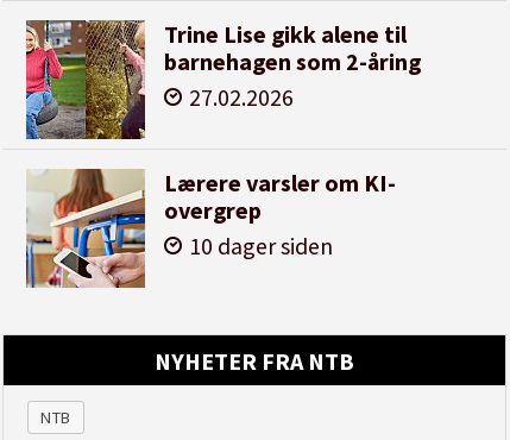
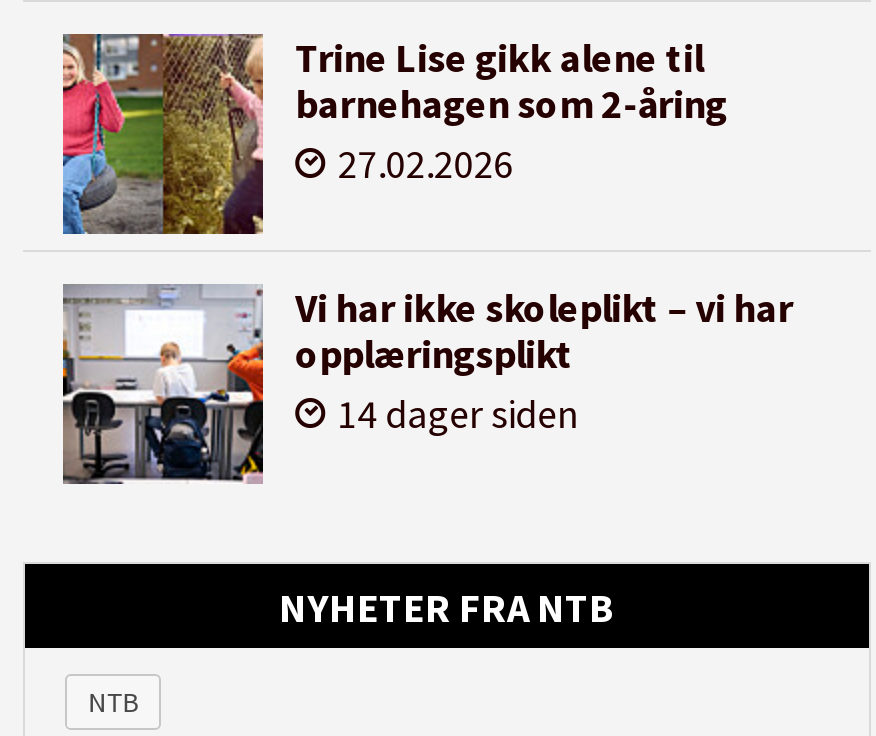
- [image]
- Lærere varsler om KI-
- overgrep
- 10 dager siden
+ [image]
+ Vi har ikke skoleplikt – vi har
+ opplæringsplikt
+ 14 dager siden
